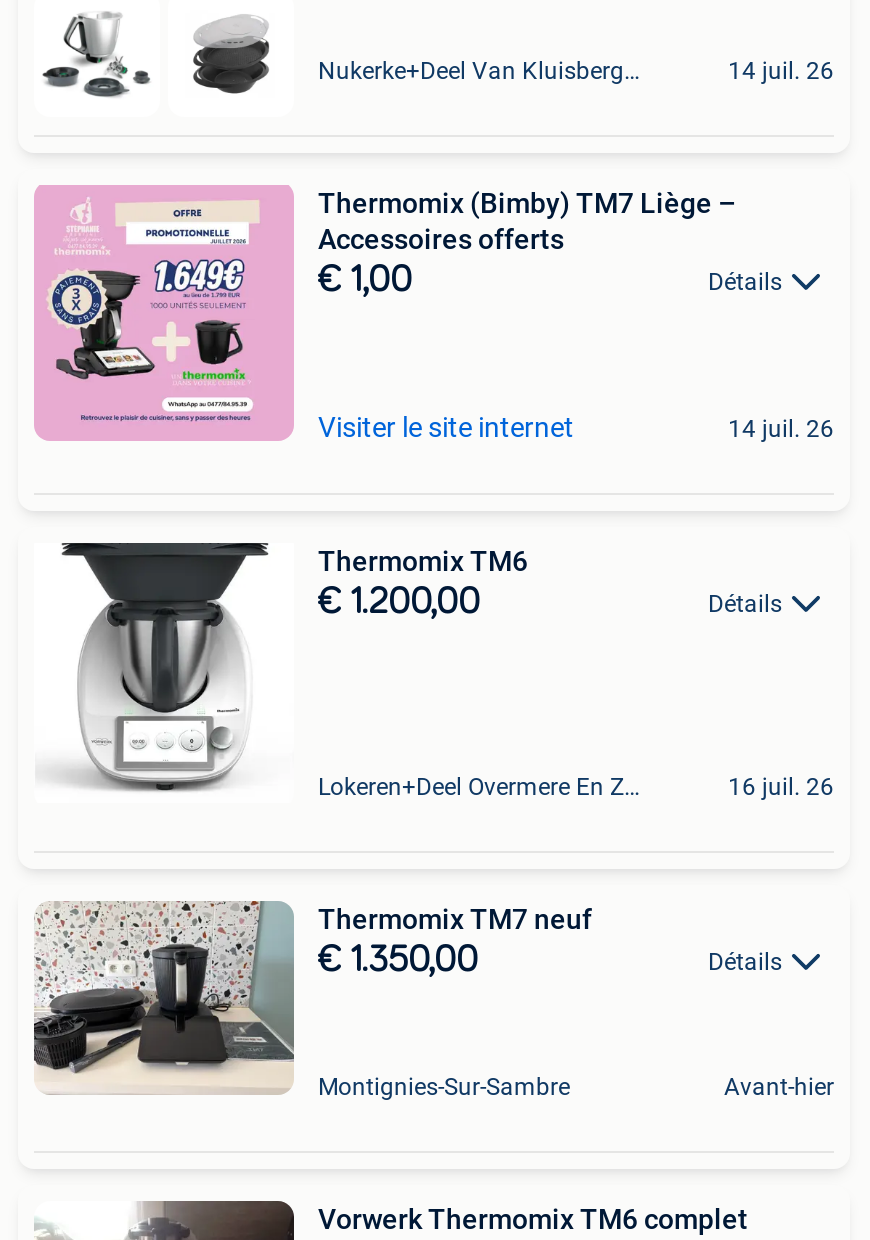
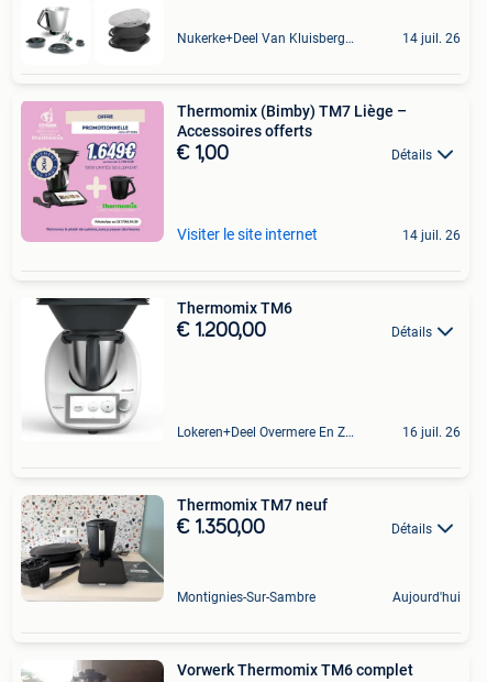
- Avant-hier
+ Aujourd'hui
